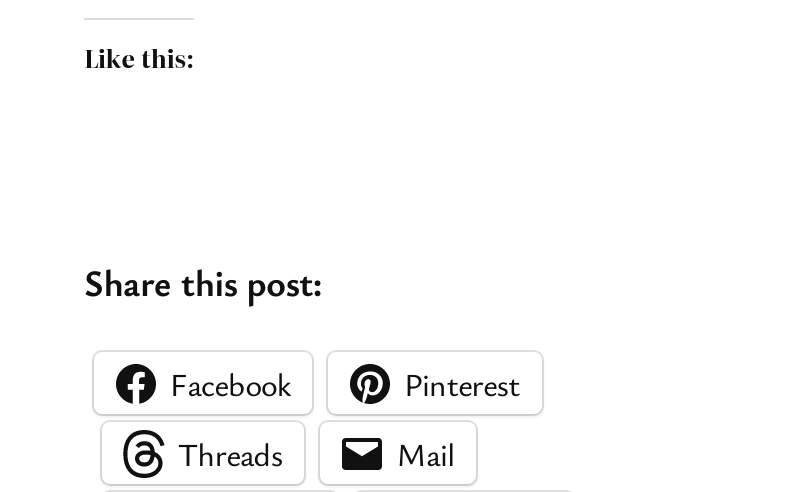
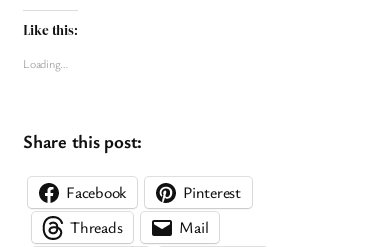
+ Loading…
